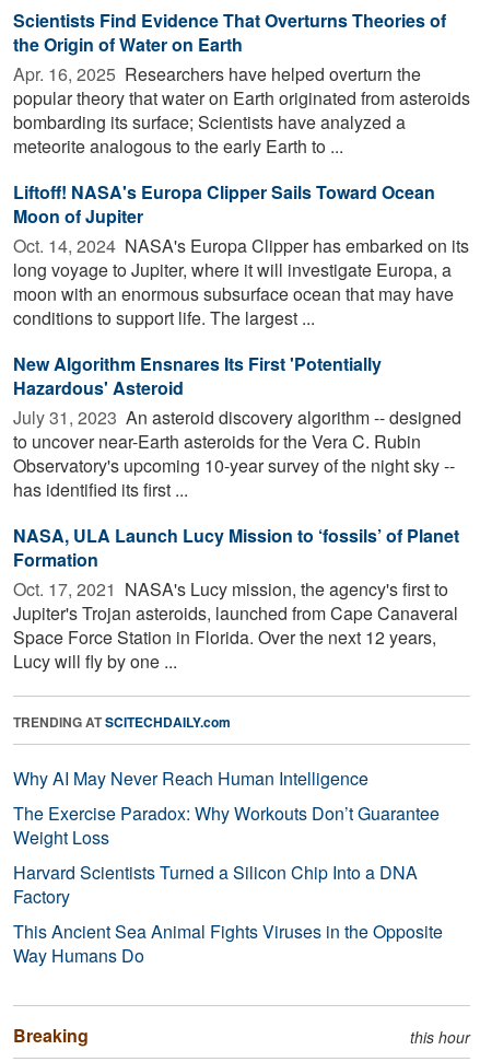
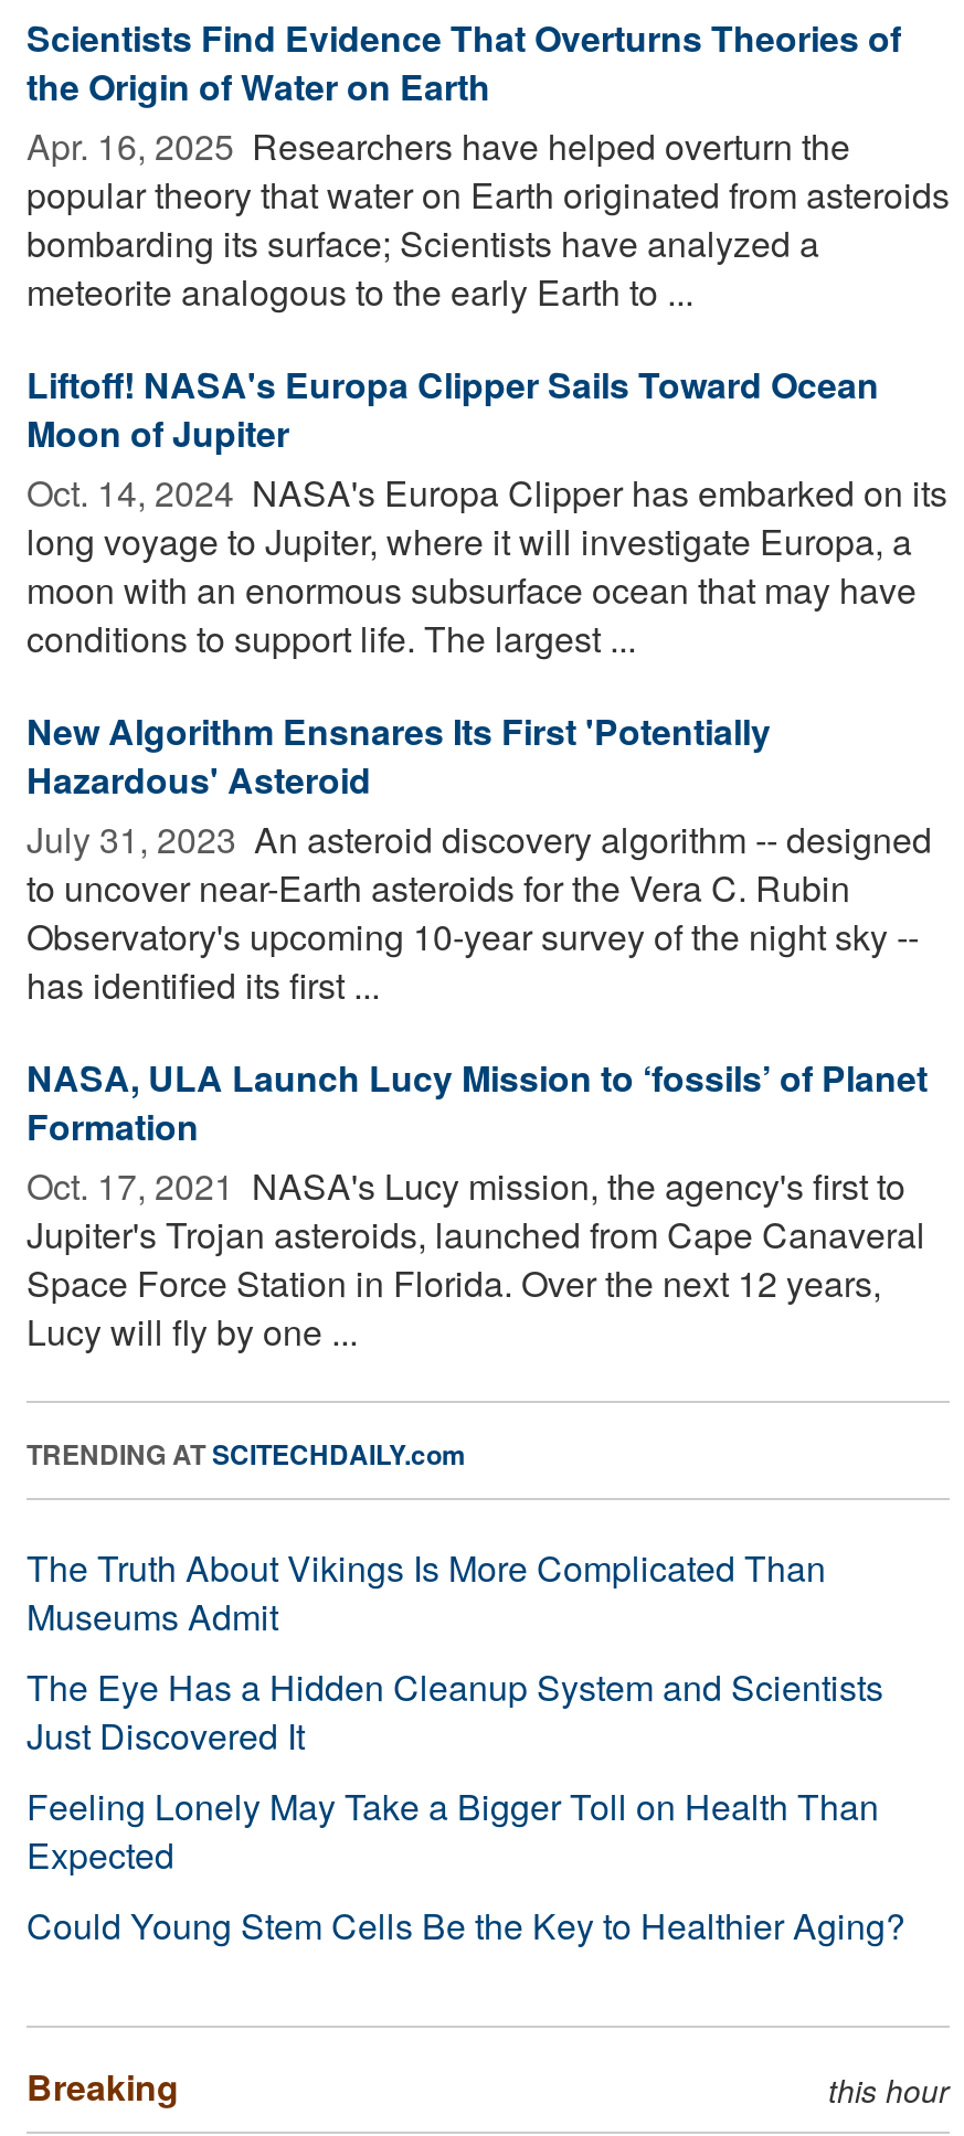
- Why AI May Never Reach Human Intelligence
- The Exercise Paradox: Why Workouts Don’t Guarantee
- Weight Loss
- Harvard Scientists Turned a Silicon Chip Into a DNA
- Factory
- This Ancient Sea Animal Fights Viruses in the Opposite
- Way Humans Do
+ The Truth About Vikings Is More Complicated Than
+ Museums Admit
+ The Eye Has a Hidden Cleanup System and Scientists
+ Just Discovered It
+ Feeling Lonely May Take a Bigger Toll on Health Than
+ Expected
+ Could Young Stem Cells Be the Key to Healthier Aging?
